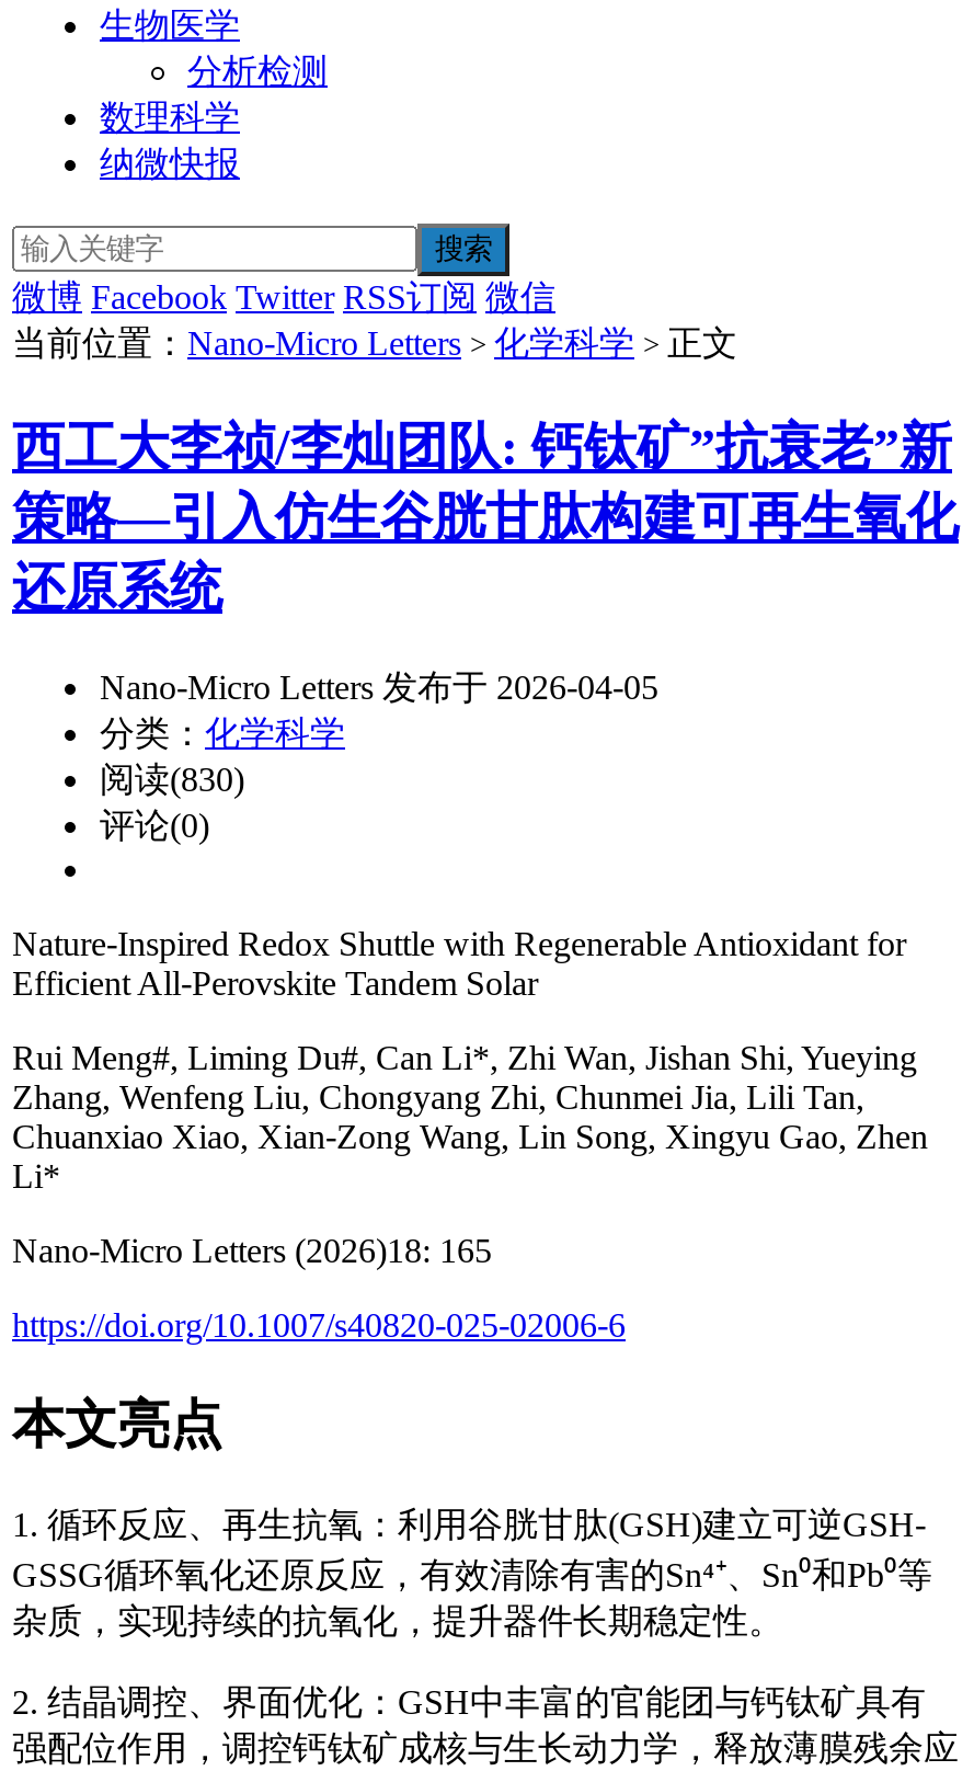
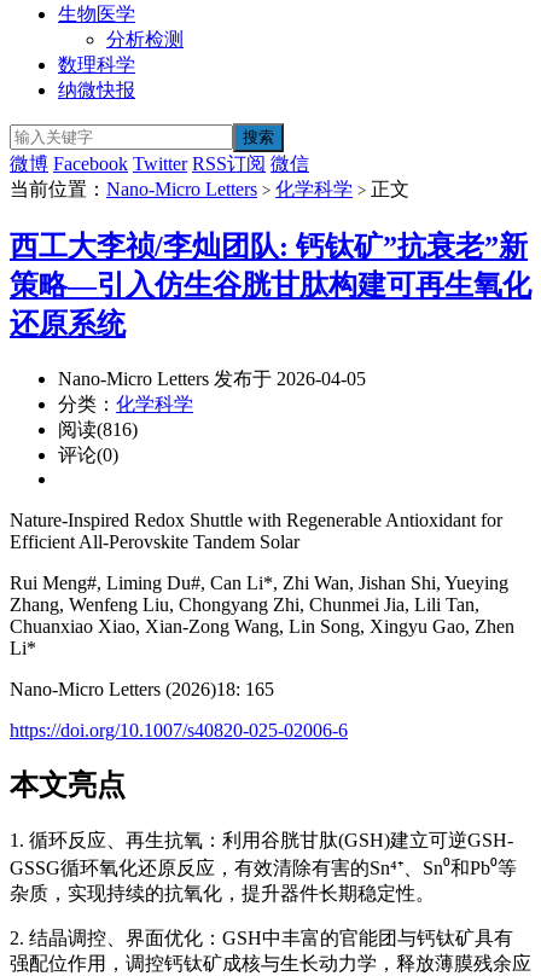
- 阅读(830)
+ 阅读(816)
